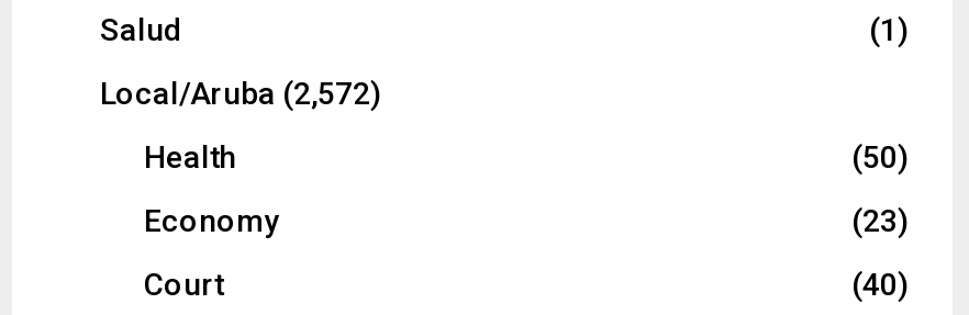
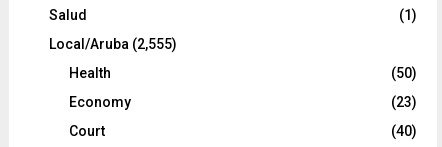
- Local/Aruba (2,572)
+ Local/Aruba (2,555)
